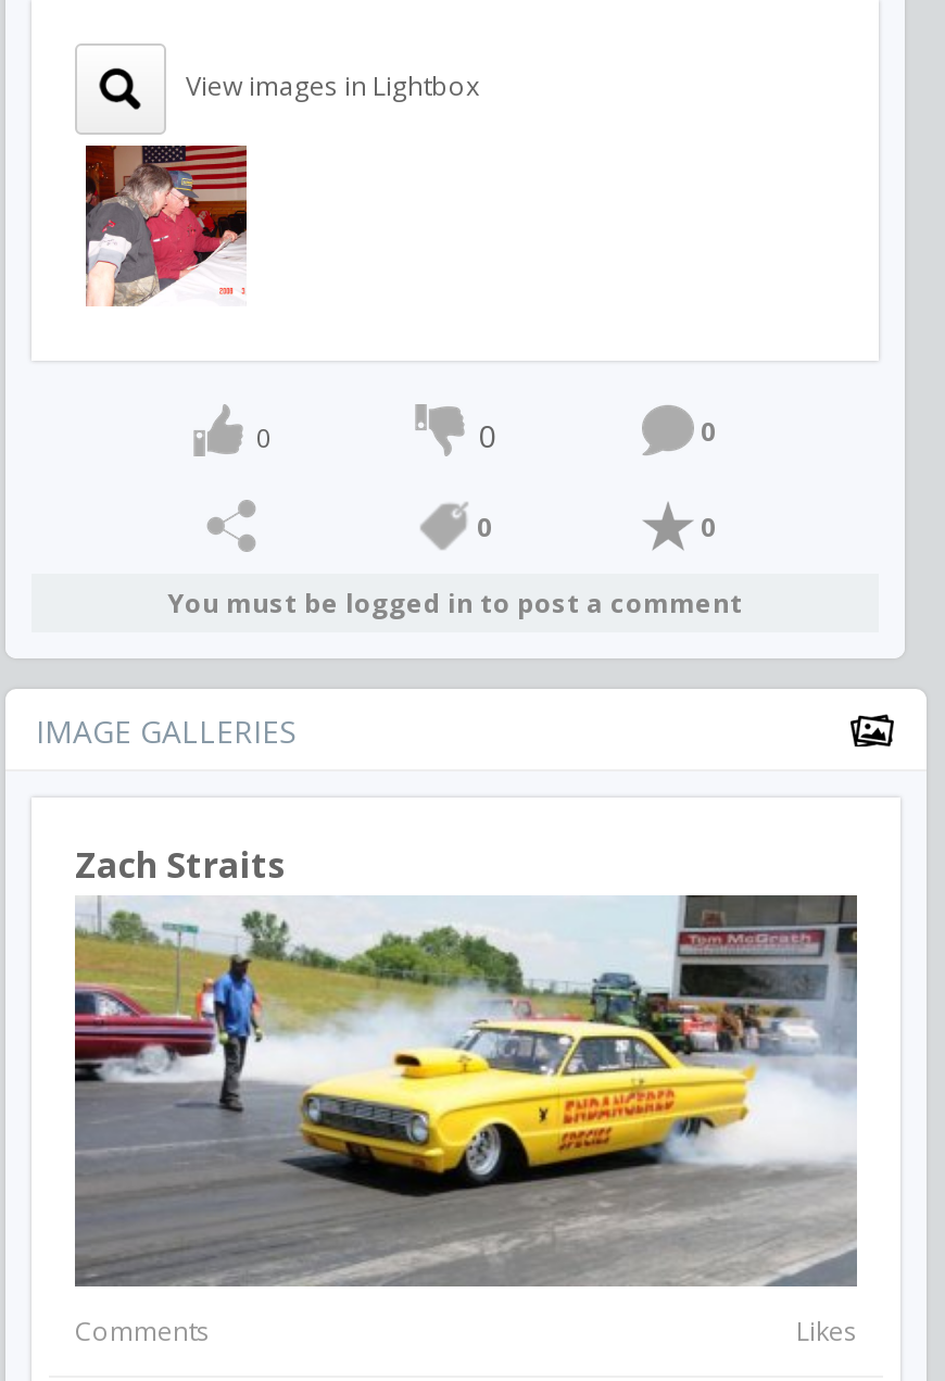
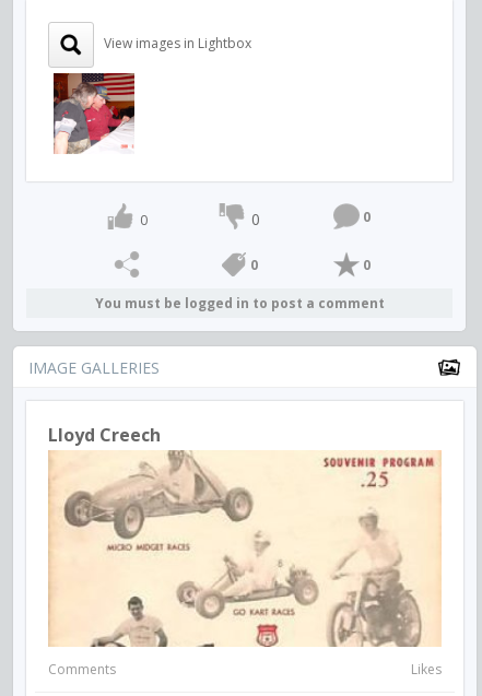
- Zach Straits
+ Lloyd Creech

- [image]
+ [image]
